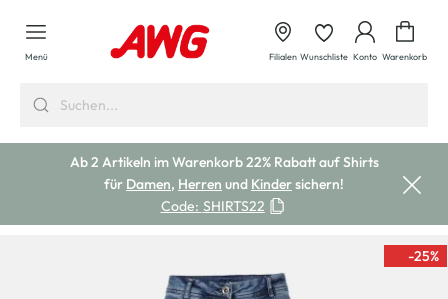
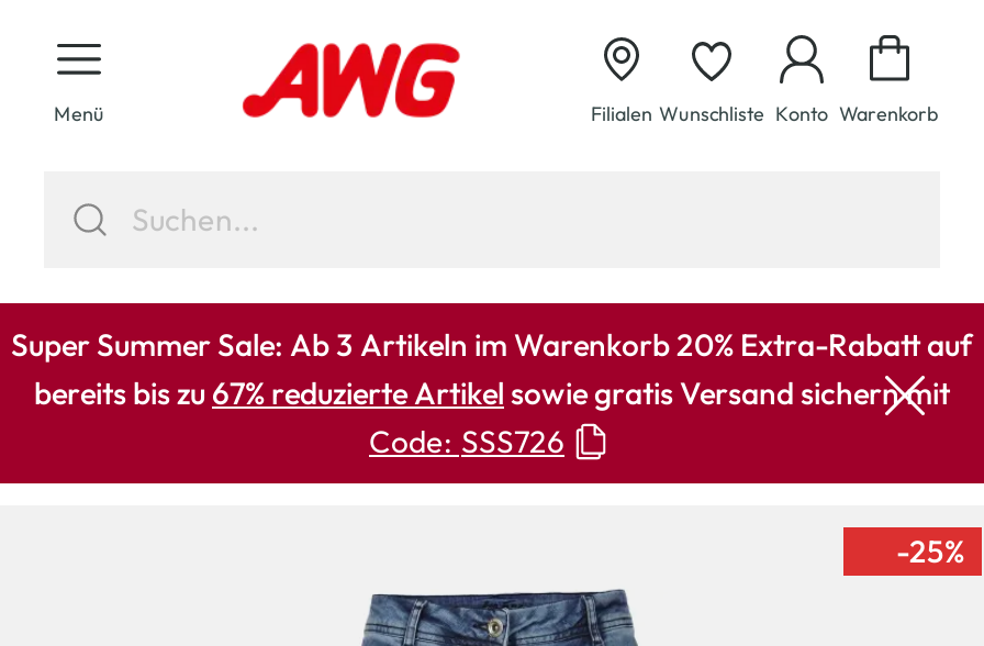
- Ab 2 Artikeln im Warenkorb 22% Rabatt auf Shirts
- für Damen, Herren und Kinder sichern!
- Code: SHIRTS22
+ Super Summer Sale: Ab 3 Artikeln im Warenkorb 20% Extra-Rabatt auf
+ bereits bis zu 67% reduzierte Artikel sowie gratis Versand sichern mit
+ Code: SSS726
